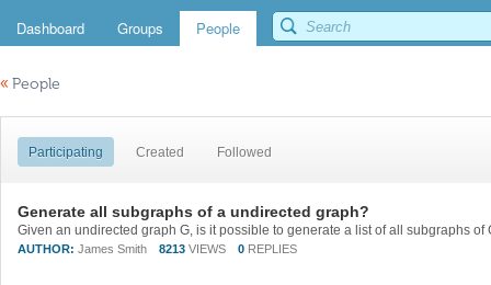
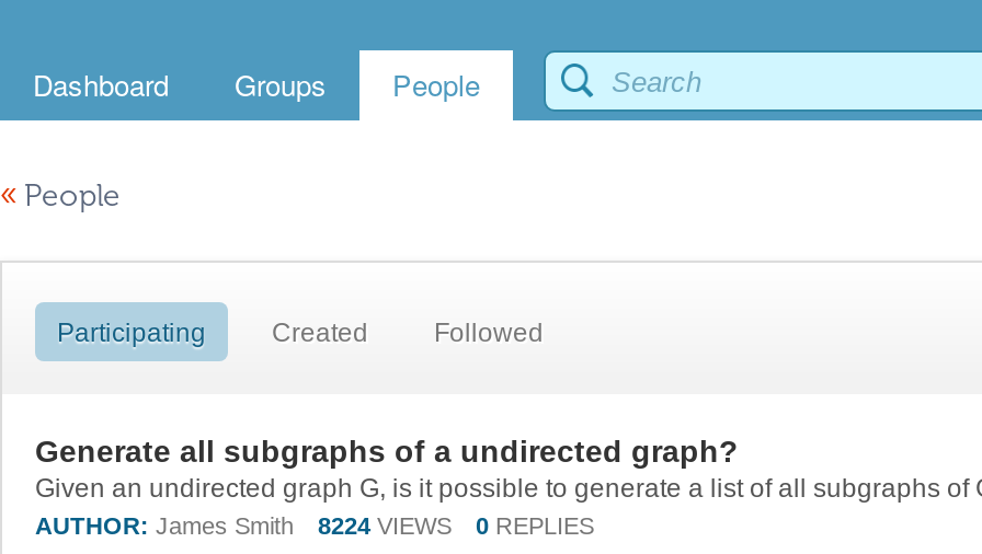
- AUTHOR: James Smith 8213 VIEWS 0 REPLIES
+ AUTHOR: James Smith 8224 VIEWS 0 REPLIES
